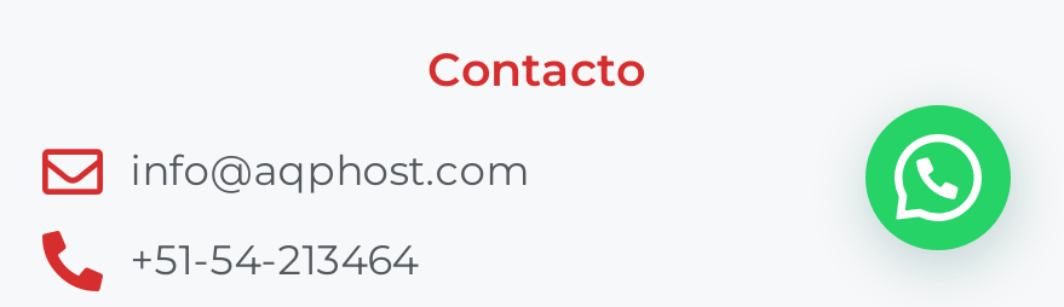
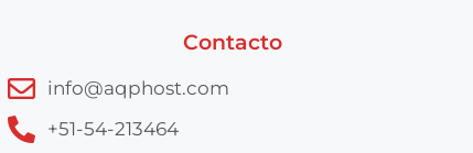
- [image]
